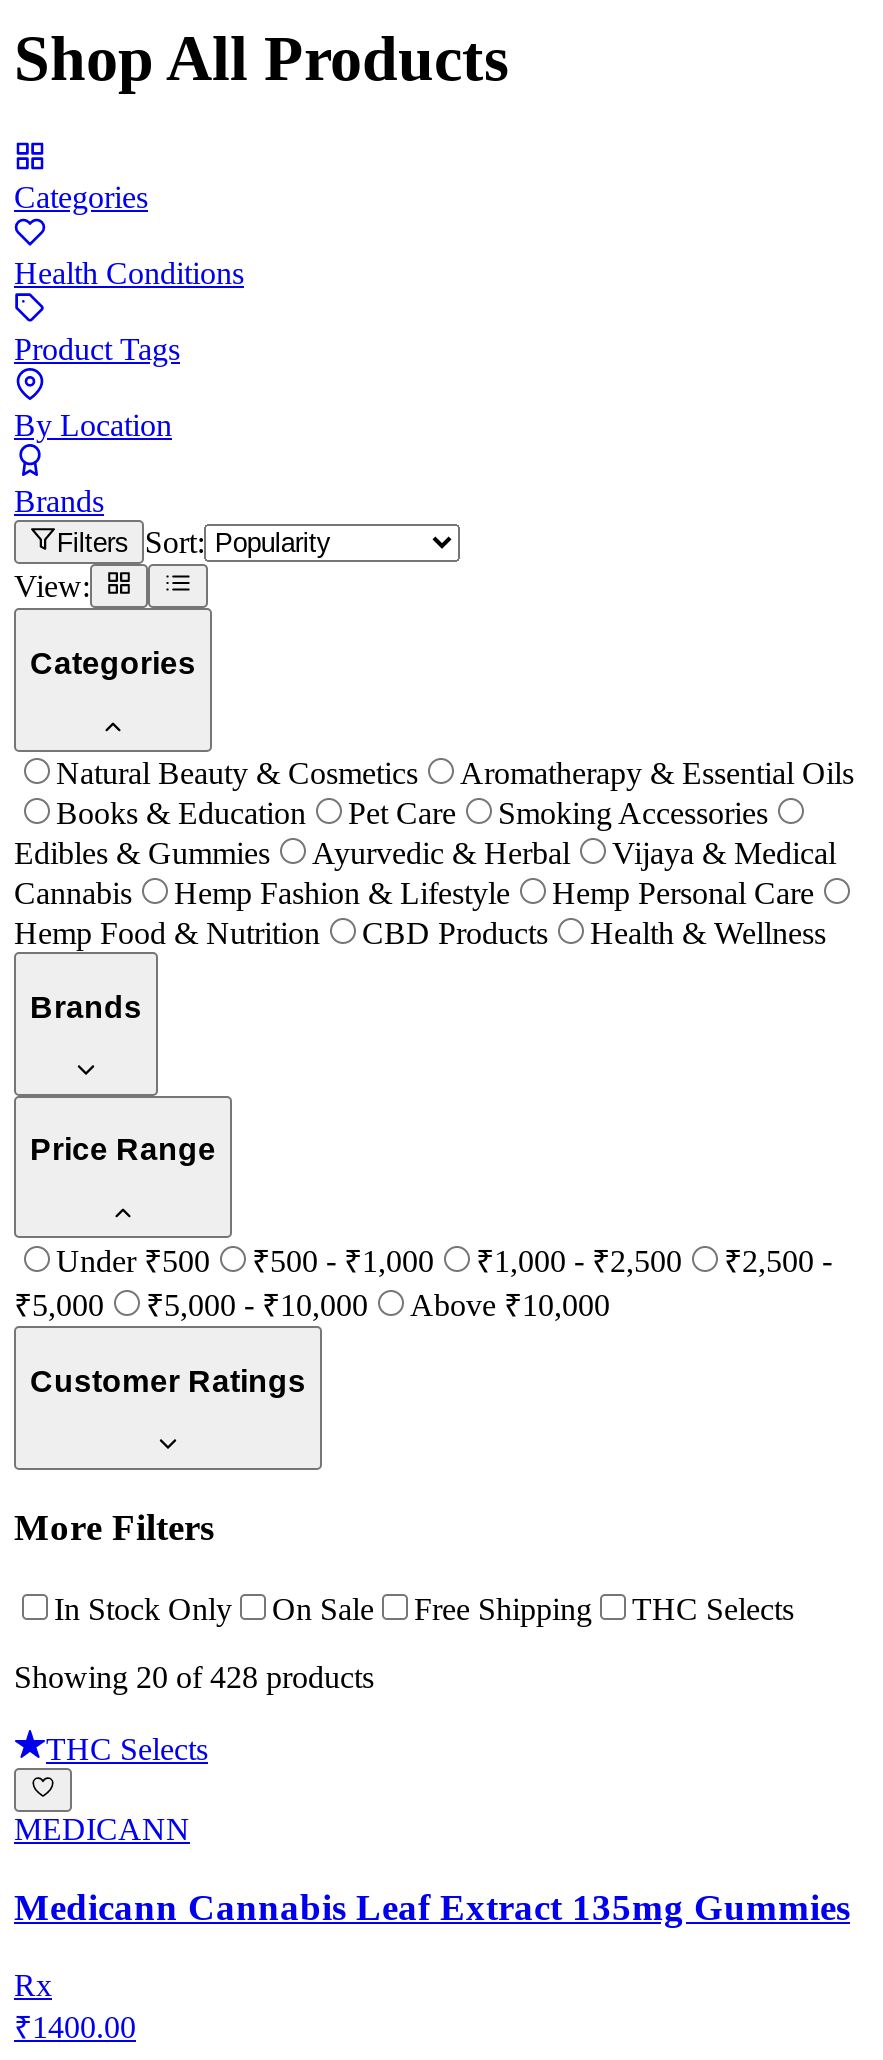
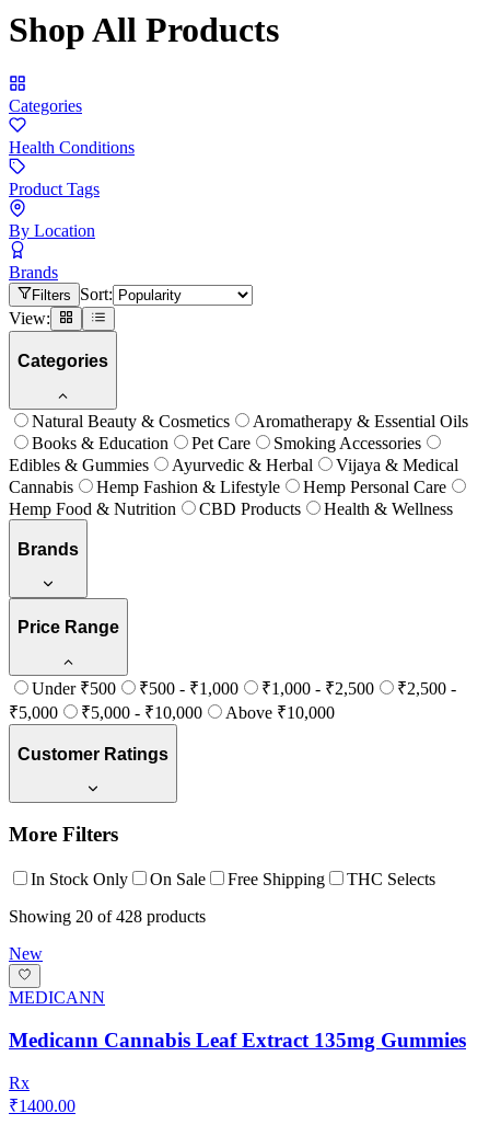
- THC Selects
+ New
